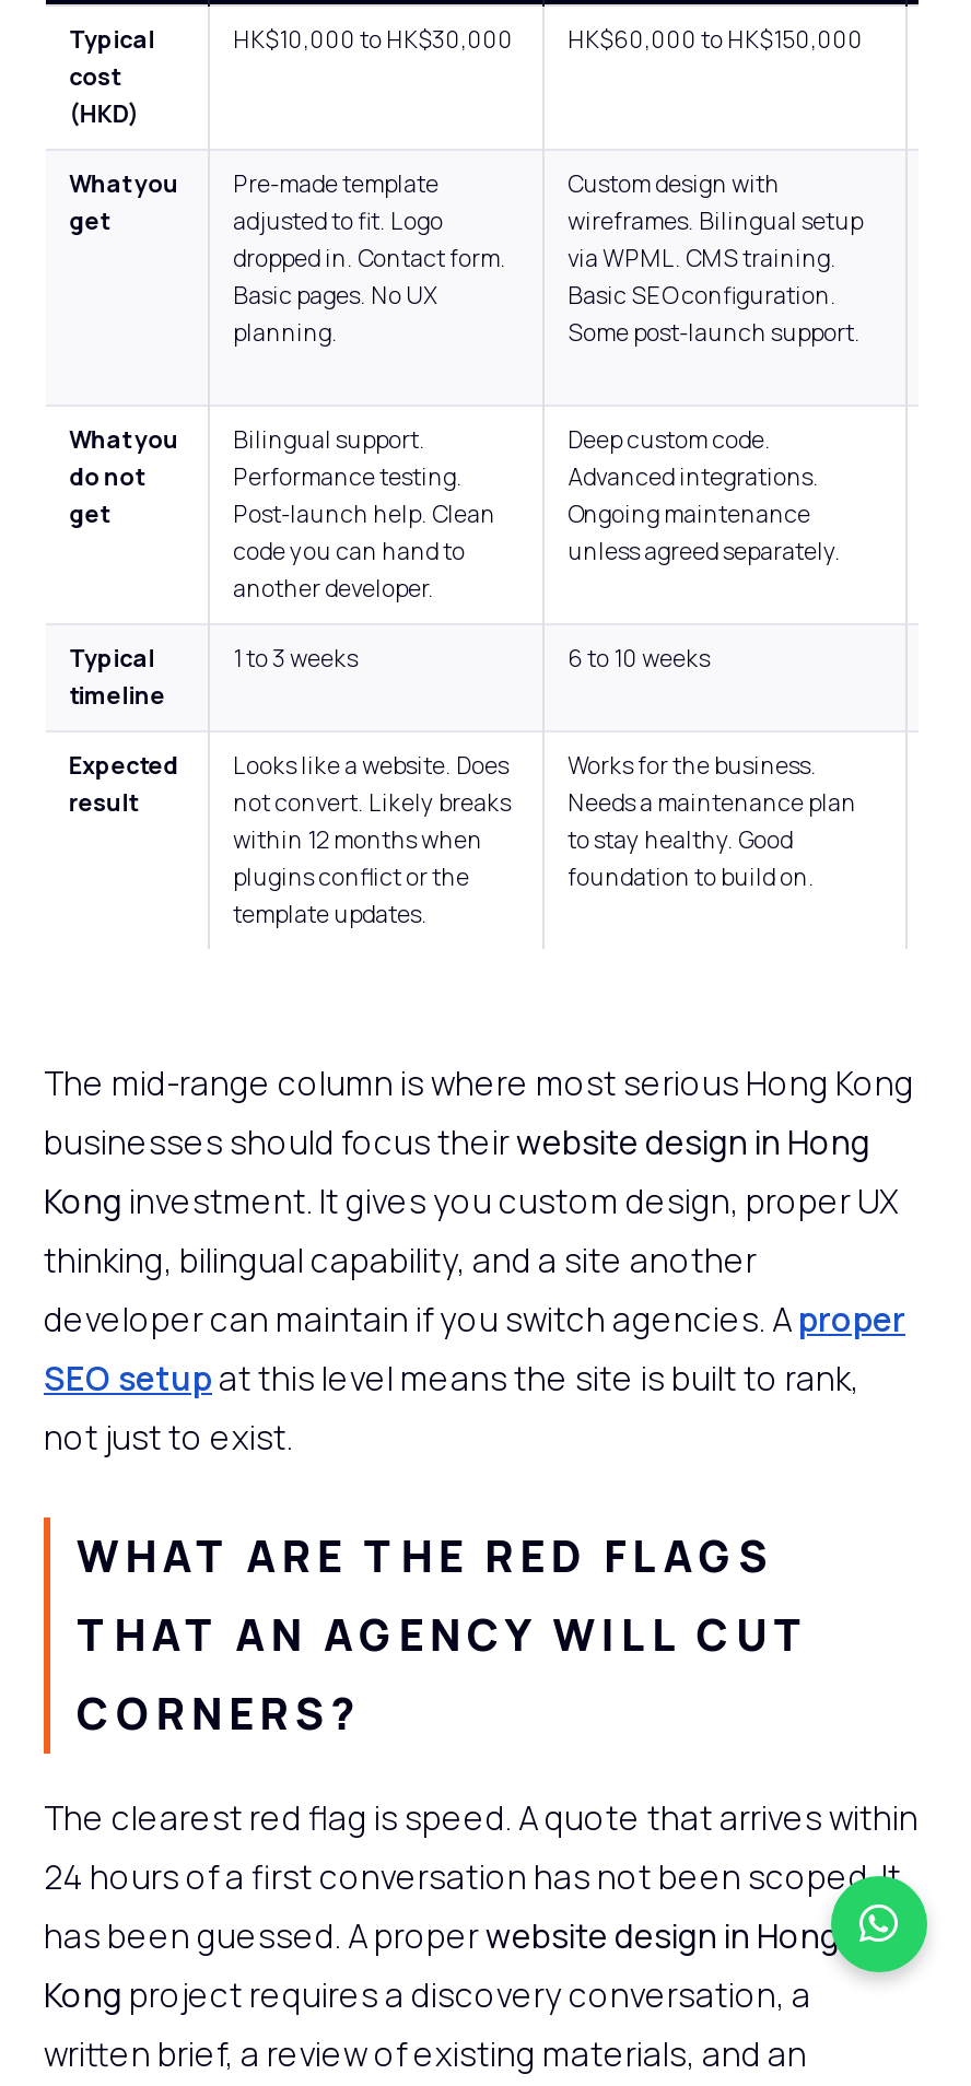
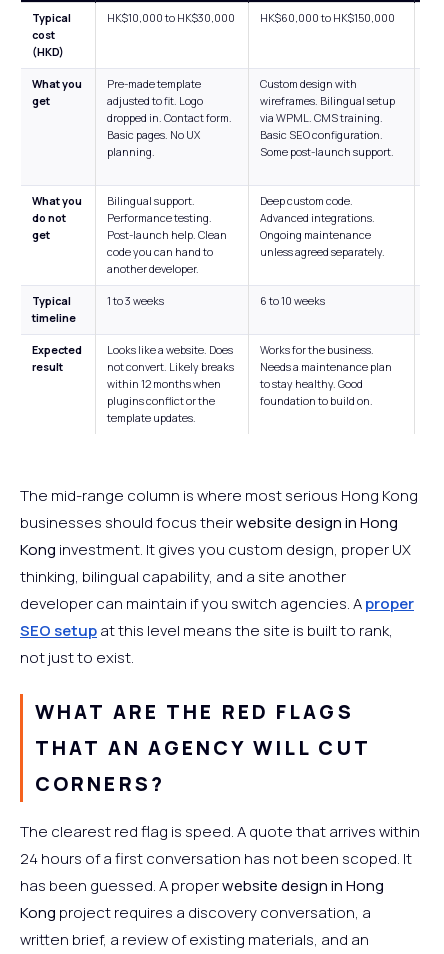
- [image]
